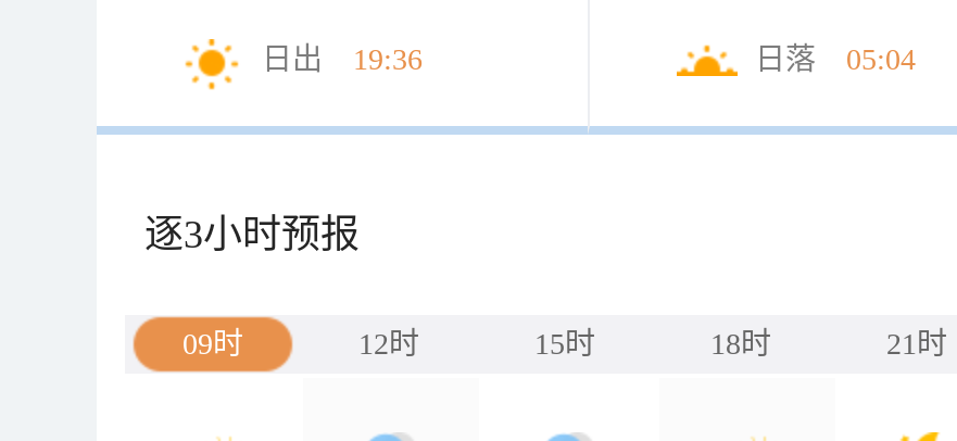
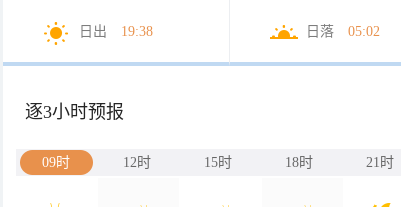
- 日出 19:36
+ 日出 19:38

- 日落 05:04
+ 日落 05:02
